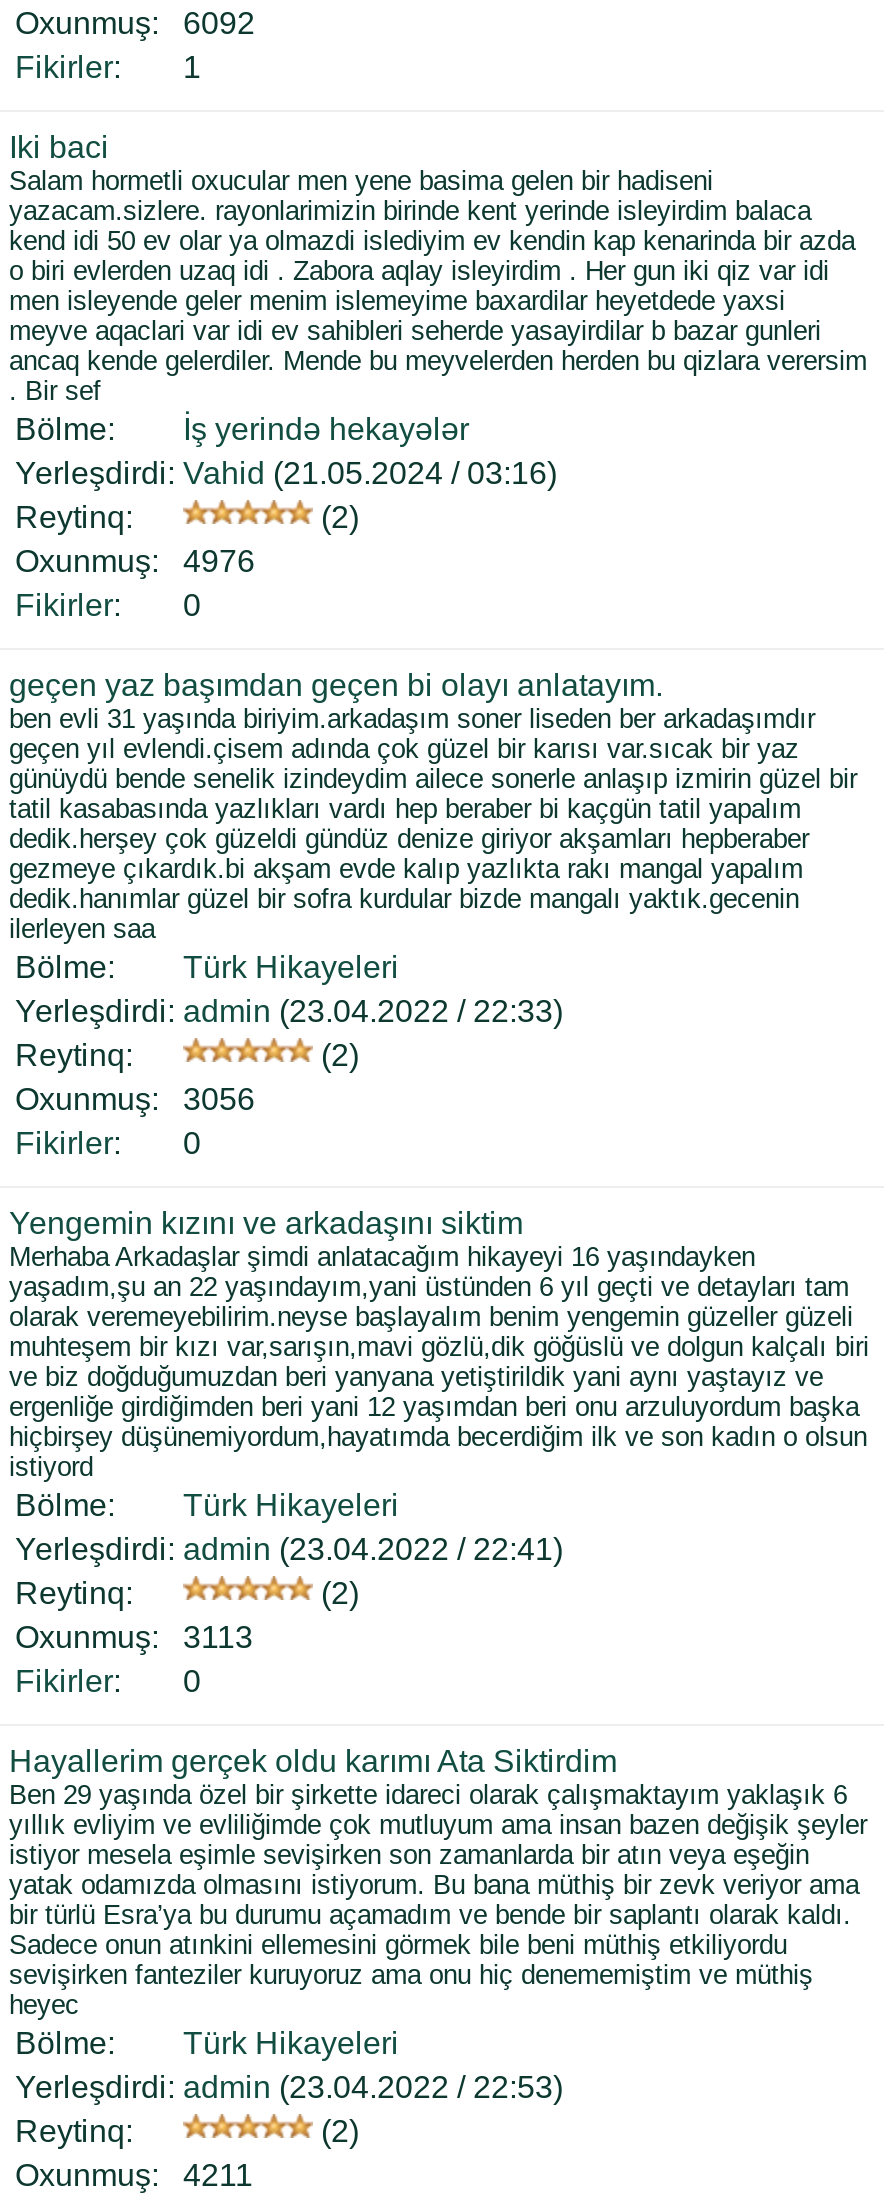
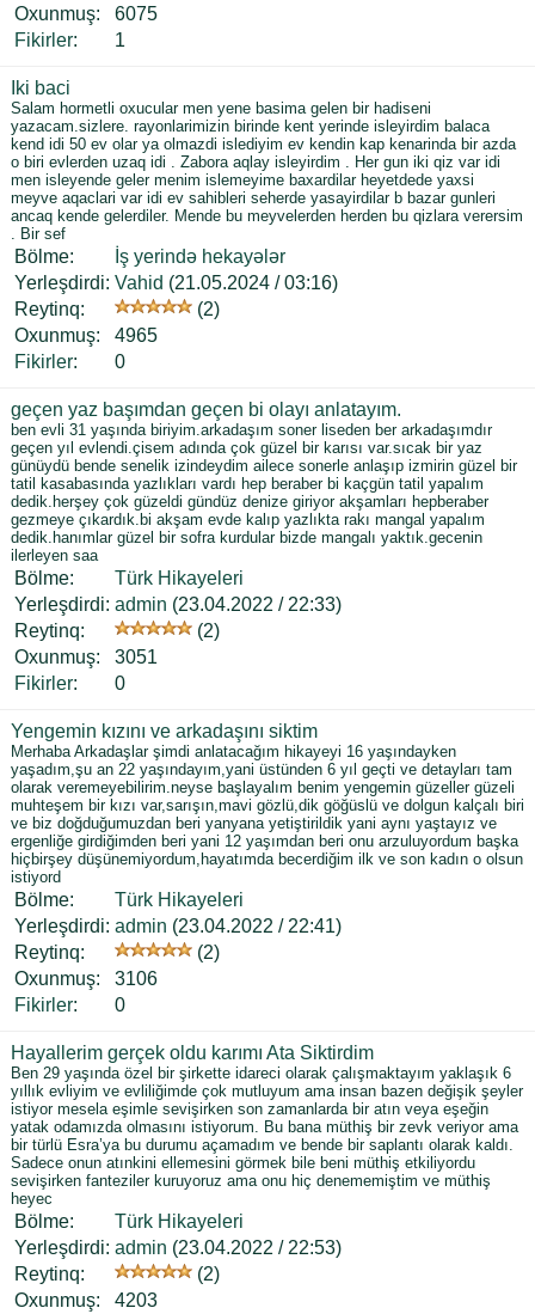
- Oxunmuş: 6092
+ Oxunmuş: 6075

- Oxunmuş: 4976
+ Oxunmuş: 4965

- Oxunmuş: 3056
+ Oxunmuş: 3051

- Oxunmuş: 3113
+ Oxunmuş: 3106

- Oxunmuş: 4211
+ Oxunmuş: 4203
